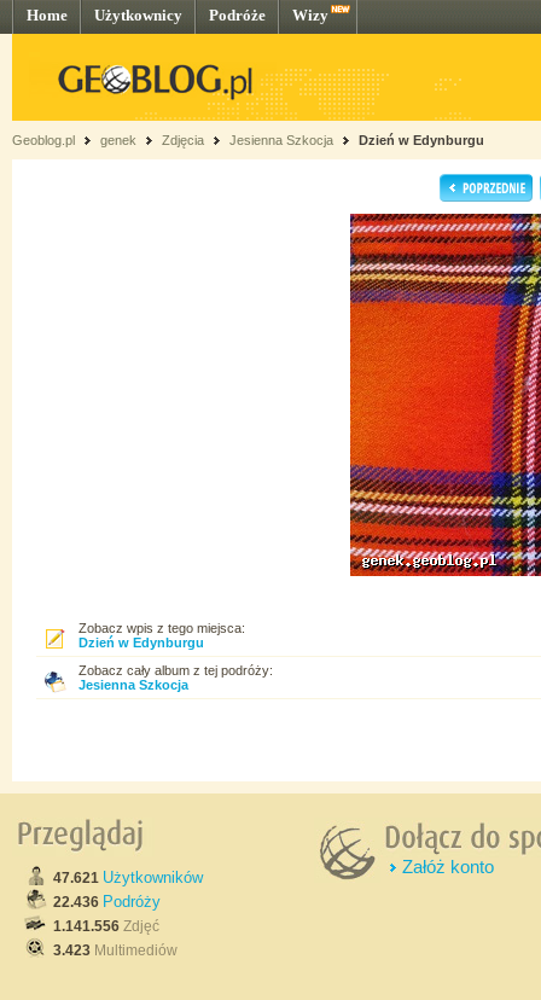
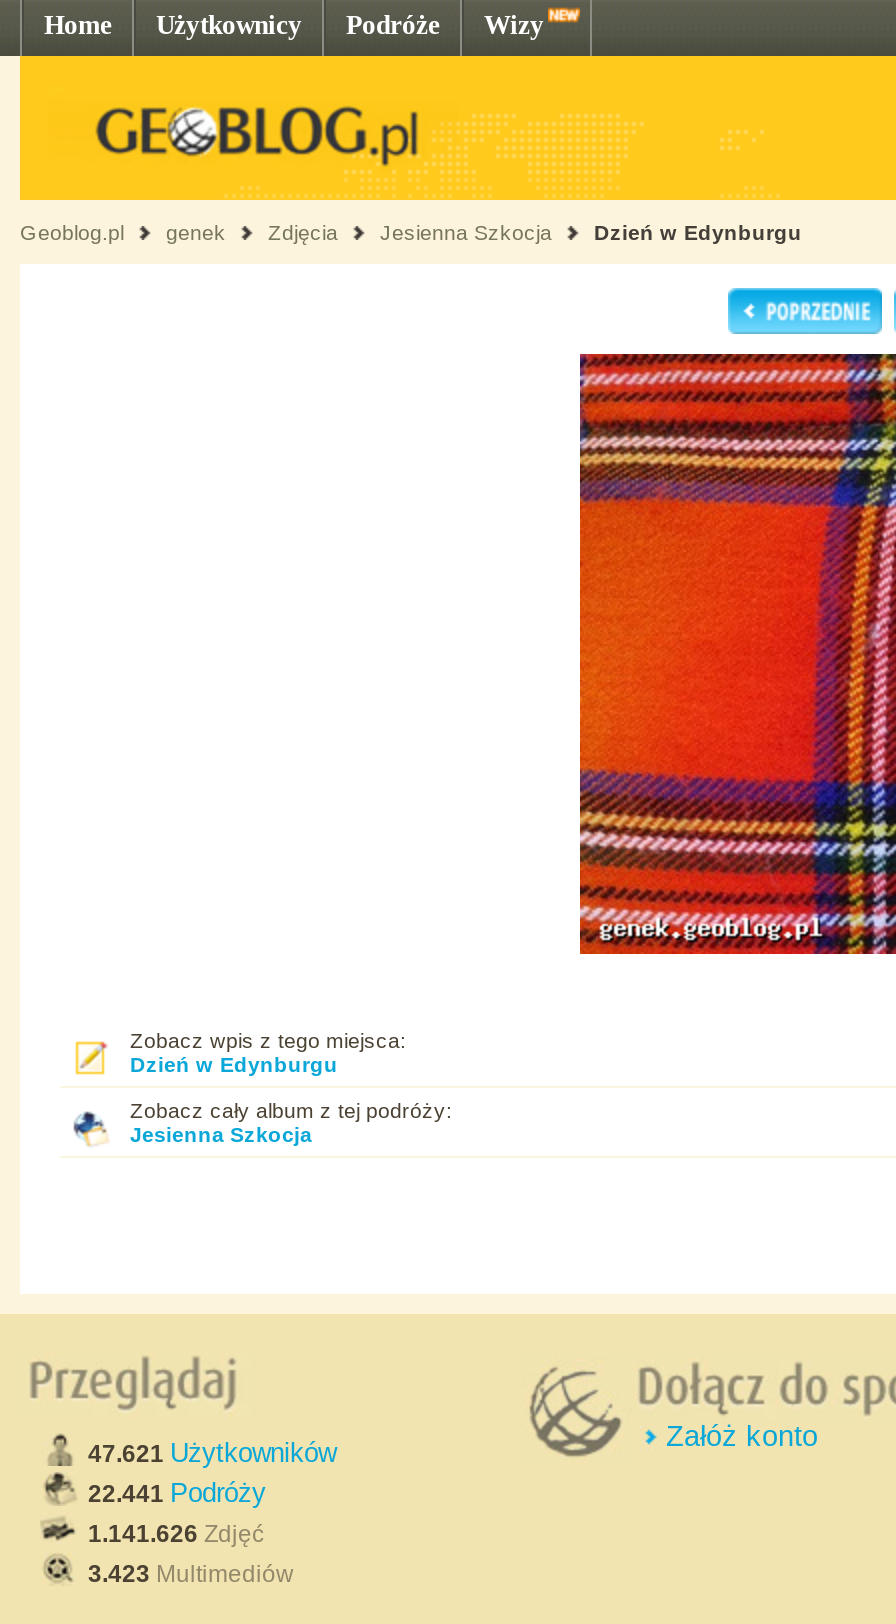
- 22.436 Podróży
+ 22.441 Podróży

- 1.141.556 Zdjęć
+ 1.141.626 Zdjęć
